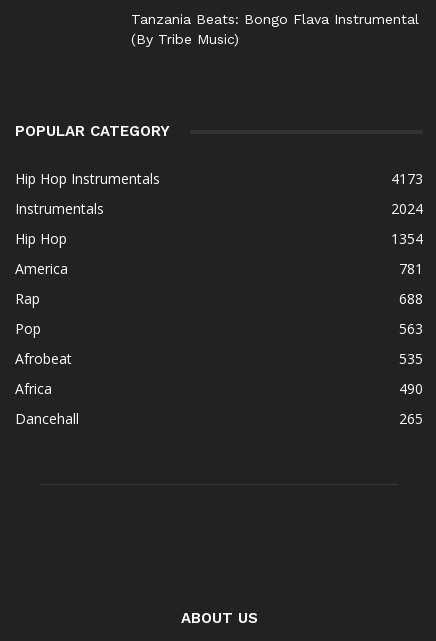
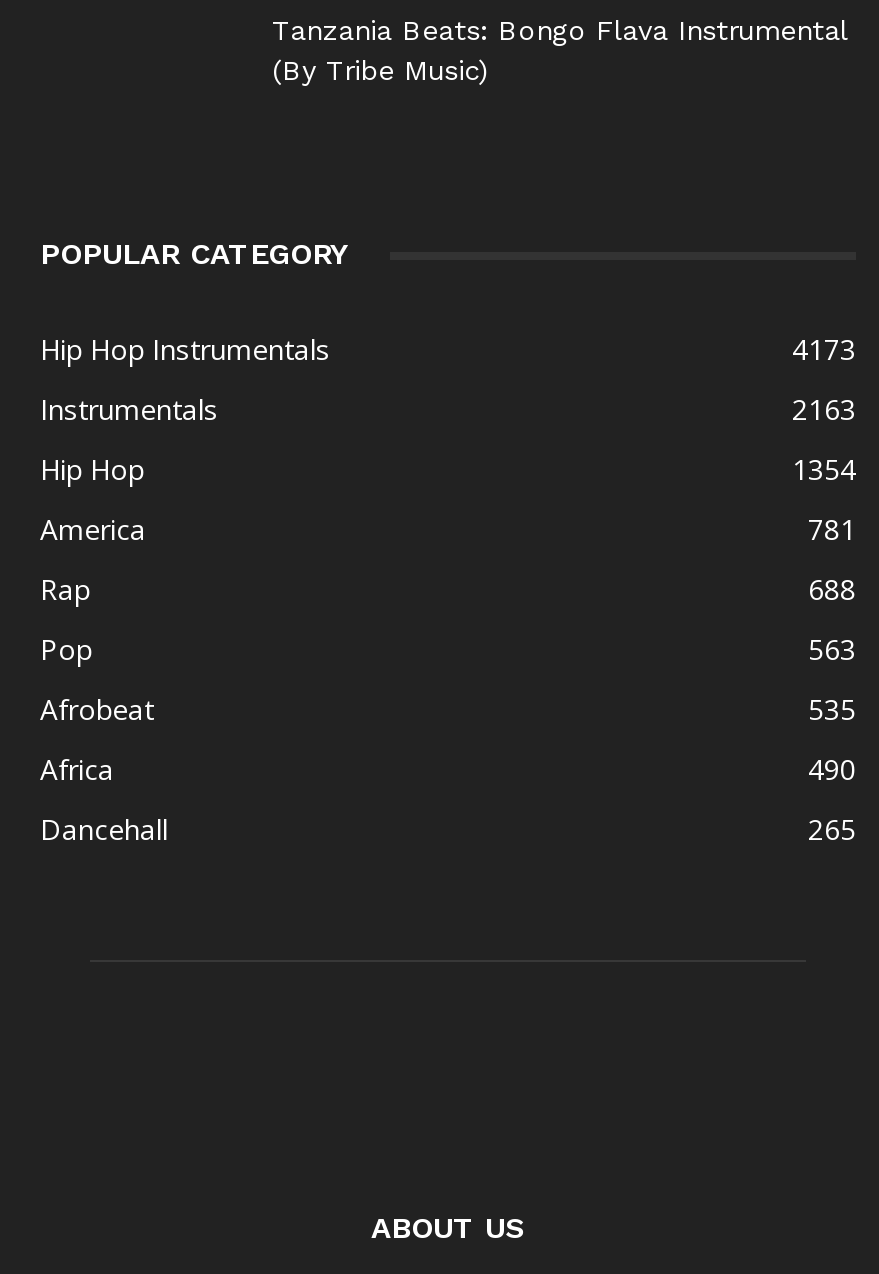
- 2024
+ 2163
